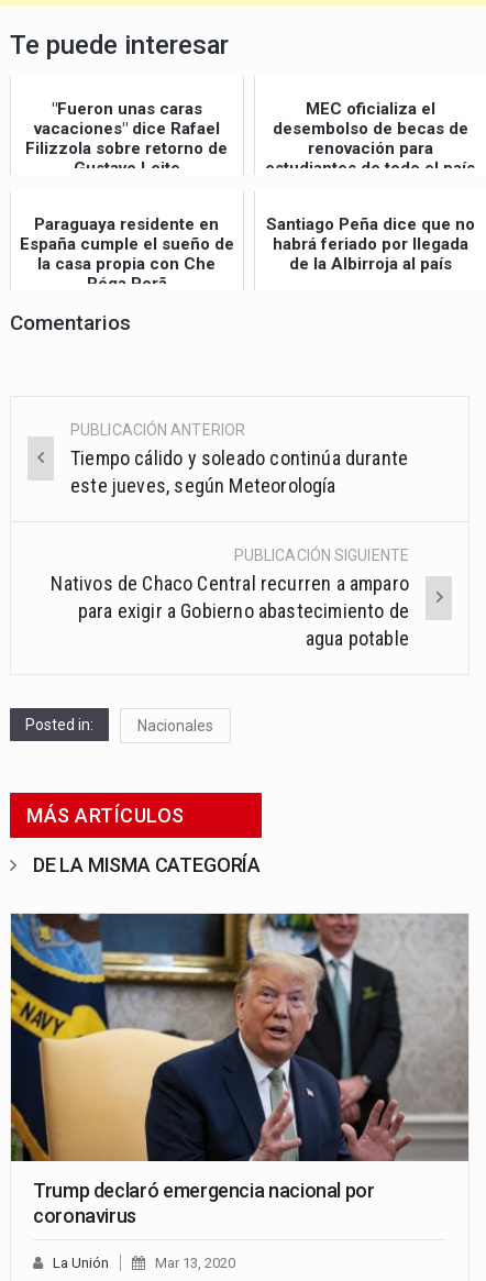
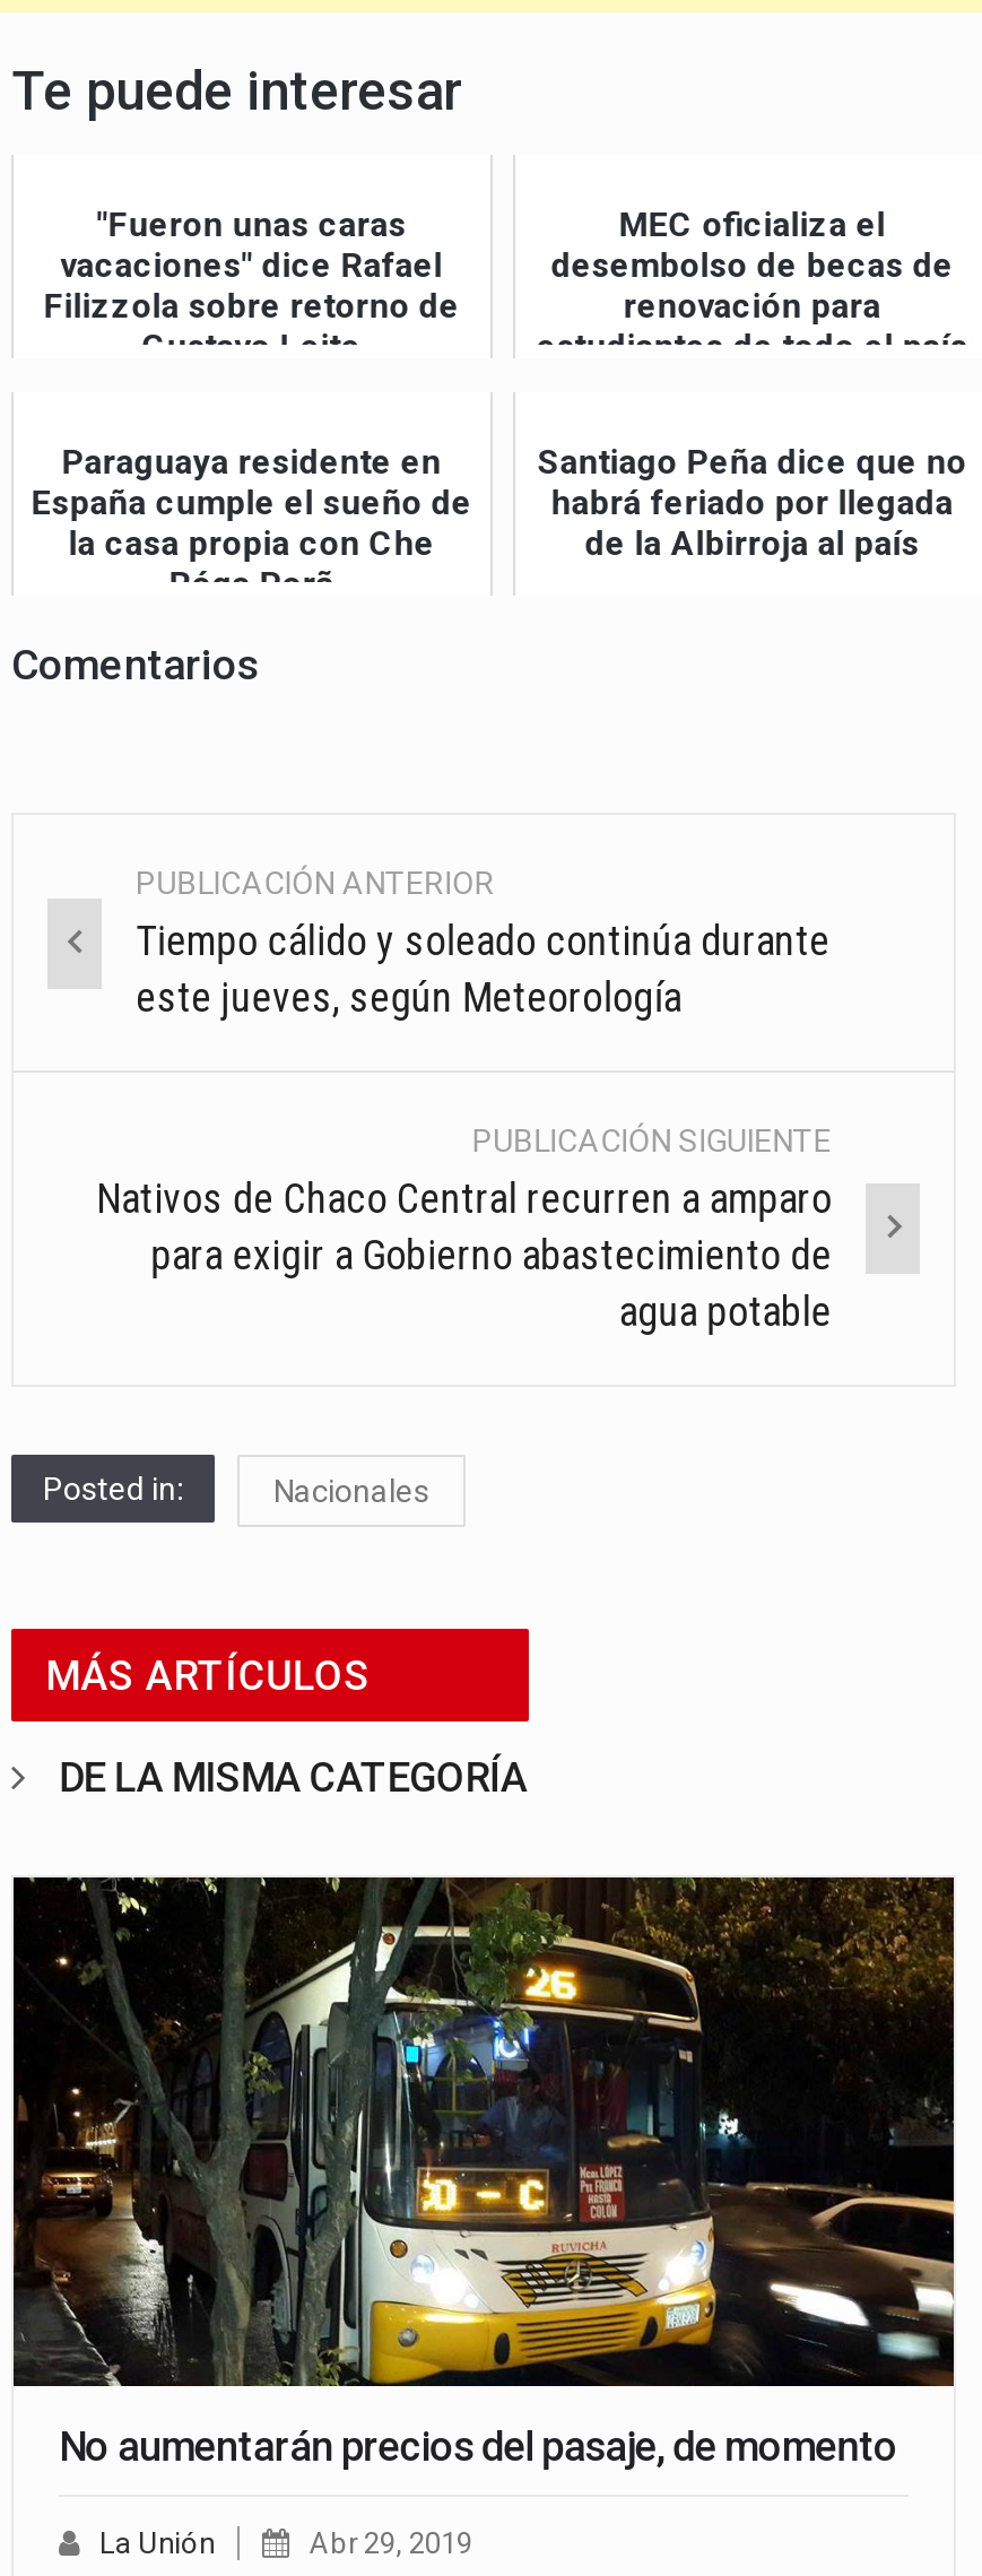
- [image]
- Trump declaró emergencia nacional por
- coronavirus
+ [image]
+ No aumentarán precios del pasaje, de momento

- Mar 13, 2020
+ Abr 29, 2019
